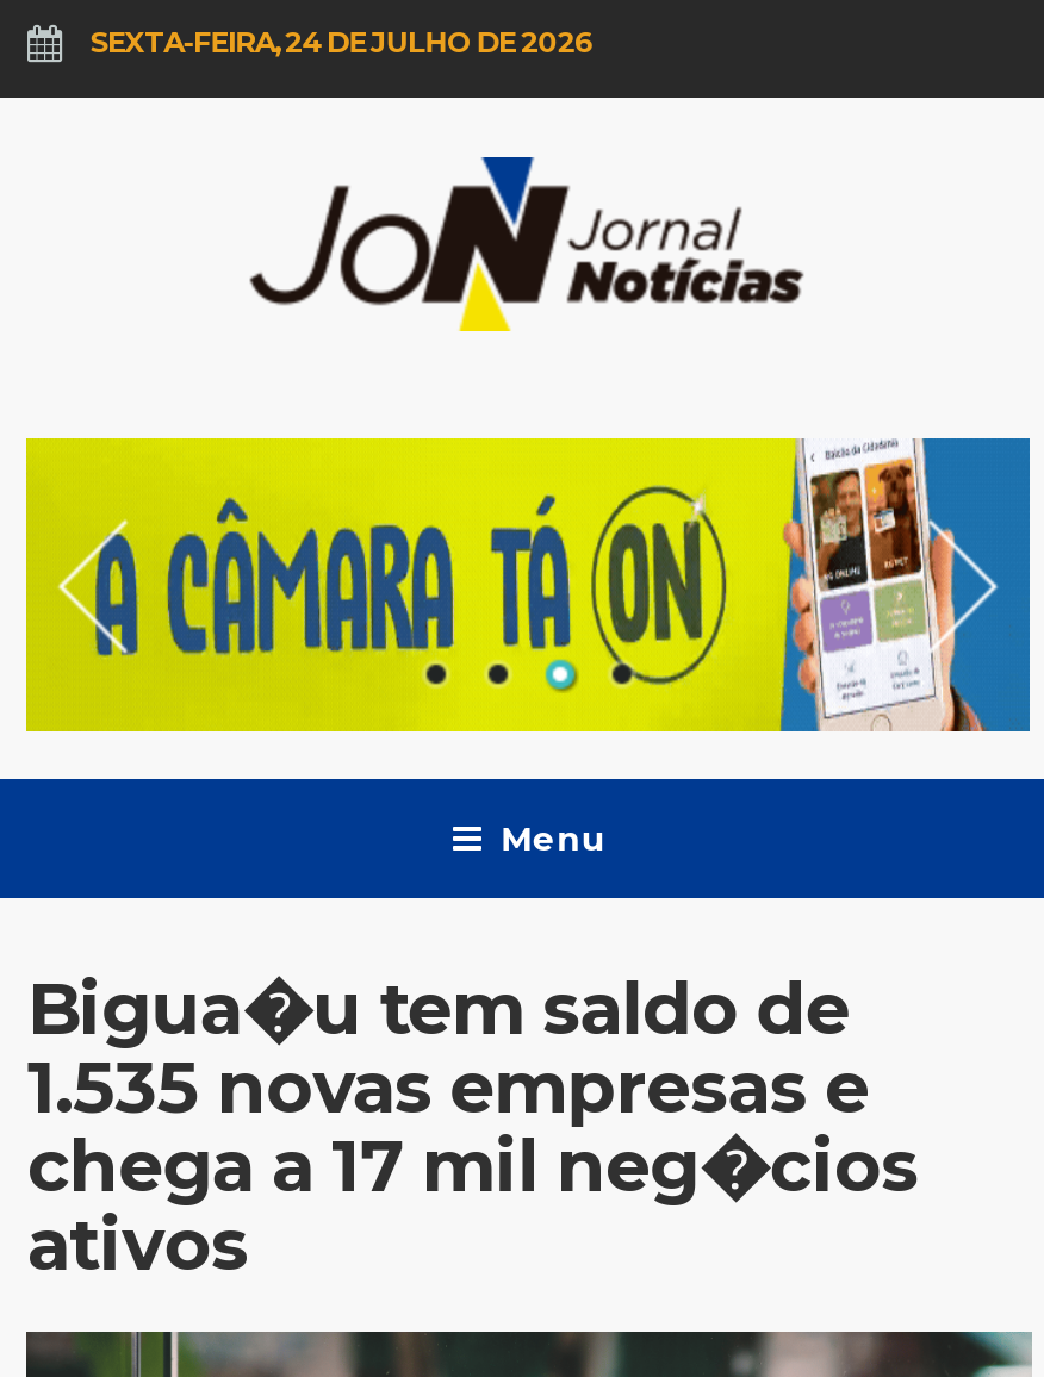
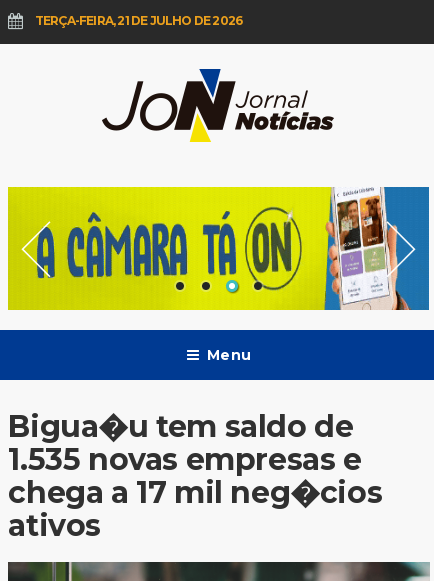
- SEXTA-FEIRA, 24 DE JULHO DE 2026
+ TERÇA-FEIRA, 21 DE JULHO DE 2026
